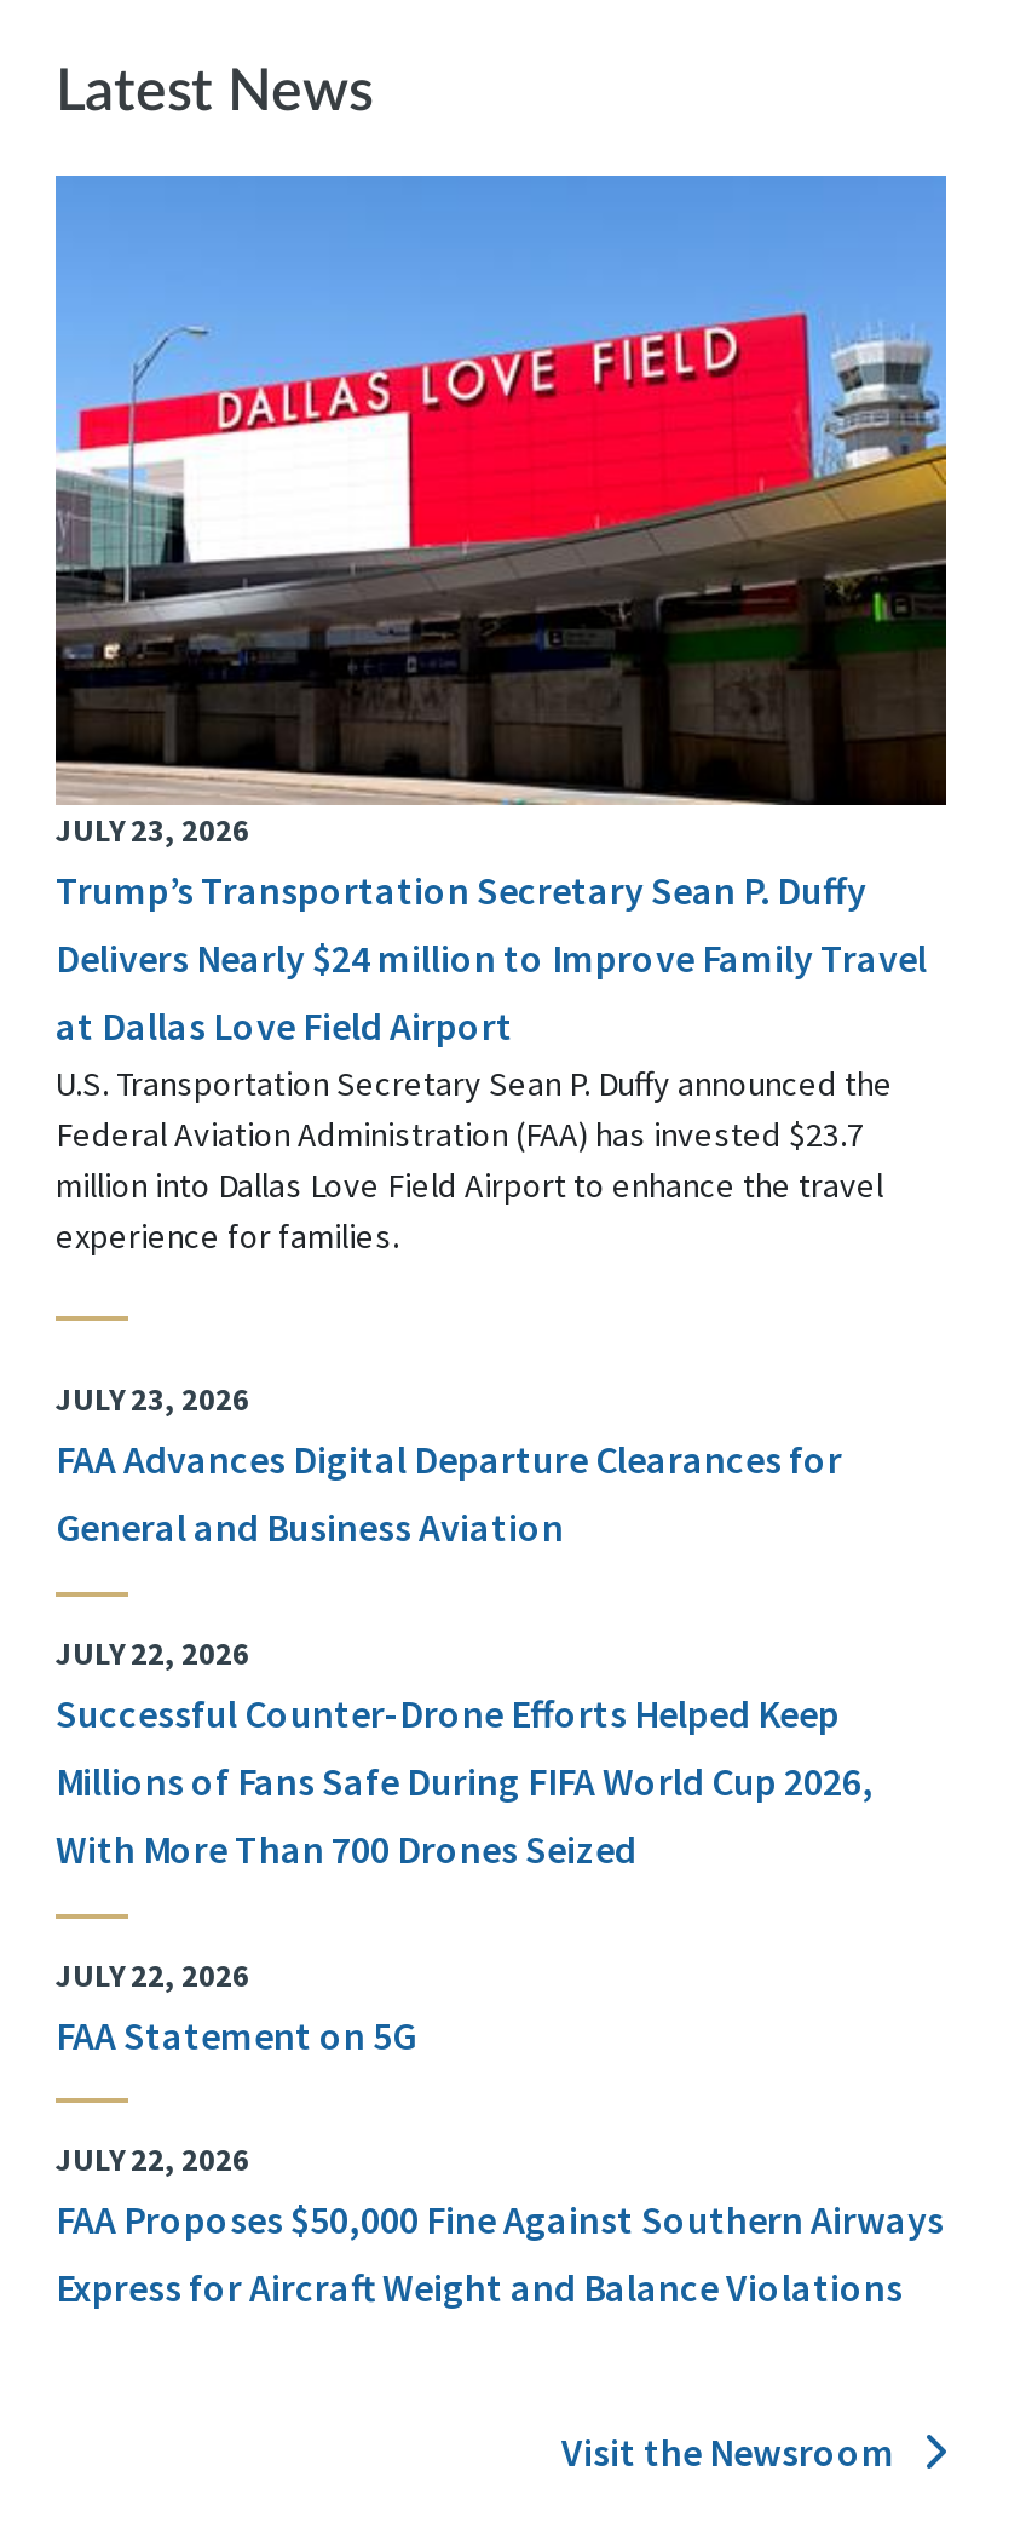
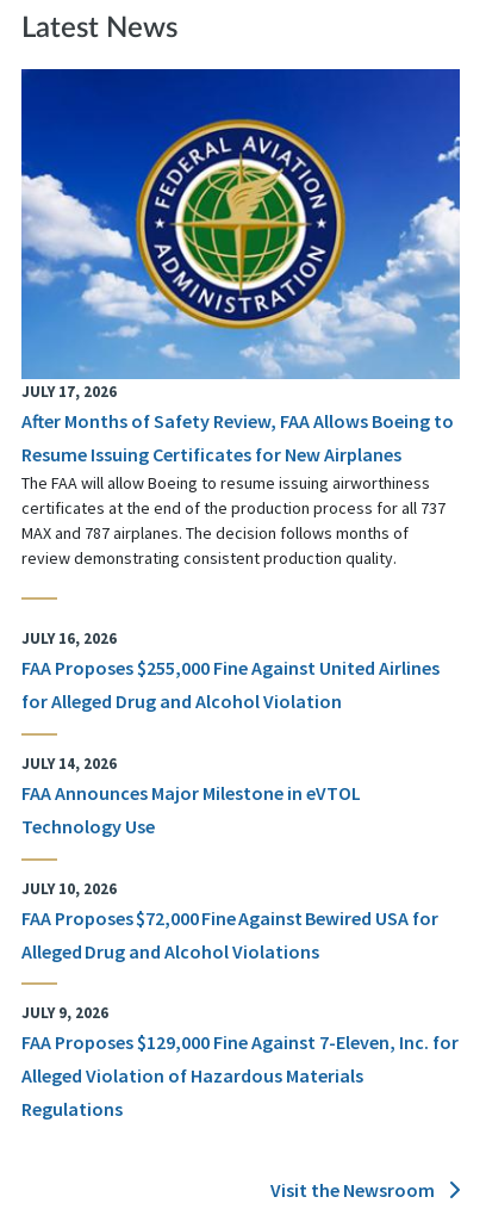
- [image]
- JULY 23, 2026
- Trump’s Transportation Secretary Sean P. Duffy
- Delivers Nearly $24 million to Improve Family Travel
- at Dallas Love Field Airport
- U.S. Transportation Secretary Sean P. Duffy announced the
- Federal Aviation Administration (FAA) has invested $23.7
- million into Dallas Love Field Airport to enhance the travel
- experience for families.
+ [image]
+ JULY 17, 2026
+ After Months of Safety Review, FAA Allows Boeing to
+ Resume Issuing Certificates for New Airplanes
+ The FAA will allow Boeing to resume issuing airworthiness
+ certificates at the end of the production process for all 737
+ MAX and 787 airplanes. The decision follows months of
+ review demonstrating consistent production quality.

- JULY 23, 2026
- FAA Advances Digital Departure Clearances for
- General and Business Aviation
+ JULY 16, 2026
+ FAA Proposes $255,000 Fine Against United Airlines
+ for Alleged Drug and Alcohol Violation

- JULY 22, 2026
- Successful Counter-Drone Efforts Helped Keep
- Millions of Fans Safe During FIFA World Cup 2026,
- With More Than 700 Drones Seized
+ JULY 14, 2026
+ FAA Announces Major Milestone in eVTOL
+ Technology Use

- JULY 22, 2026
- FAA Statement on 5G
+ JULY 10, 2026
+ FAA Proposes $72,000 Fine Against Bewired USA for
+ Alleged Drug and Alcohol Violations

- JULY 22, 2026
- FAA Proposes $50,000 Fine Against Southern Airways
- Express for Aircraft Weight and Balance Violations
+ JULY 9, 2026
+ FAA Proposes $129,000 Fine Against 7-Eleven, Inc. for
+ Alleged Violation of Hazardous Materials
+ Regulations
